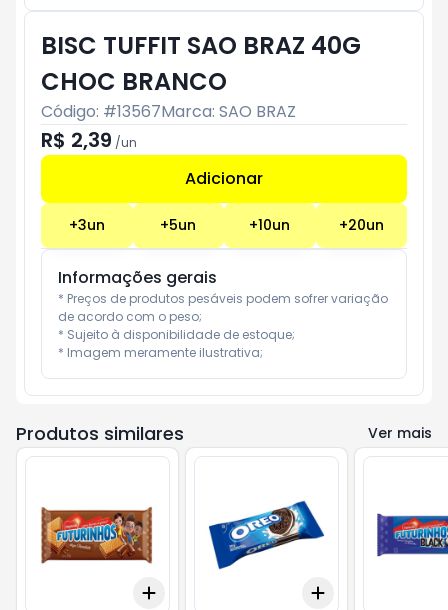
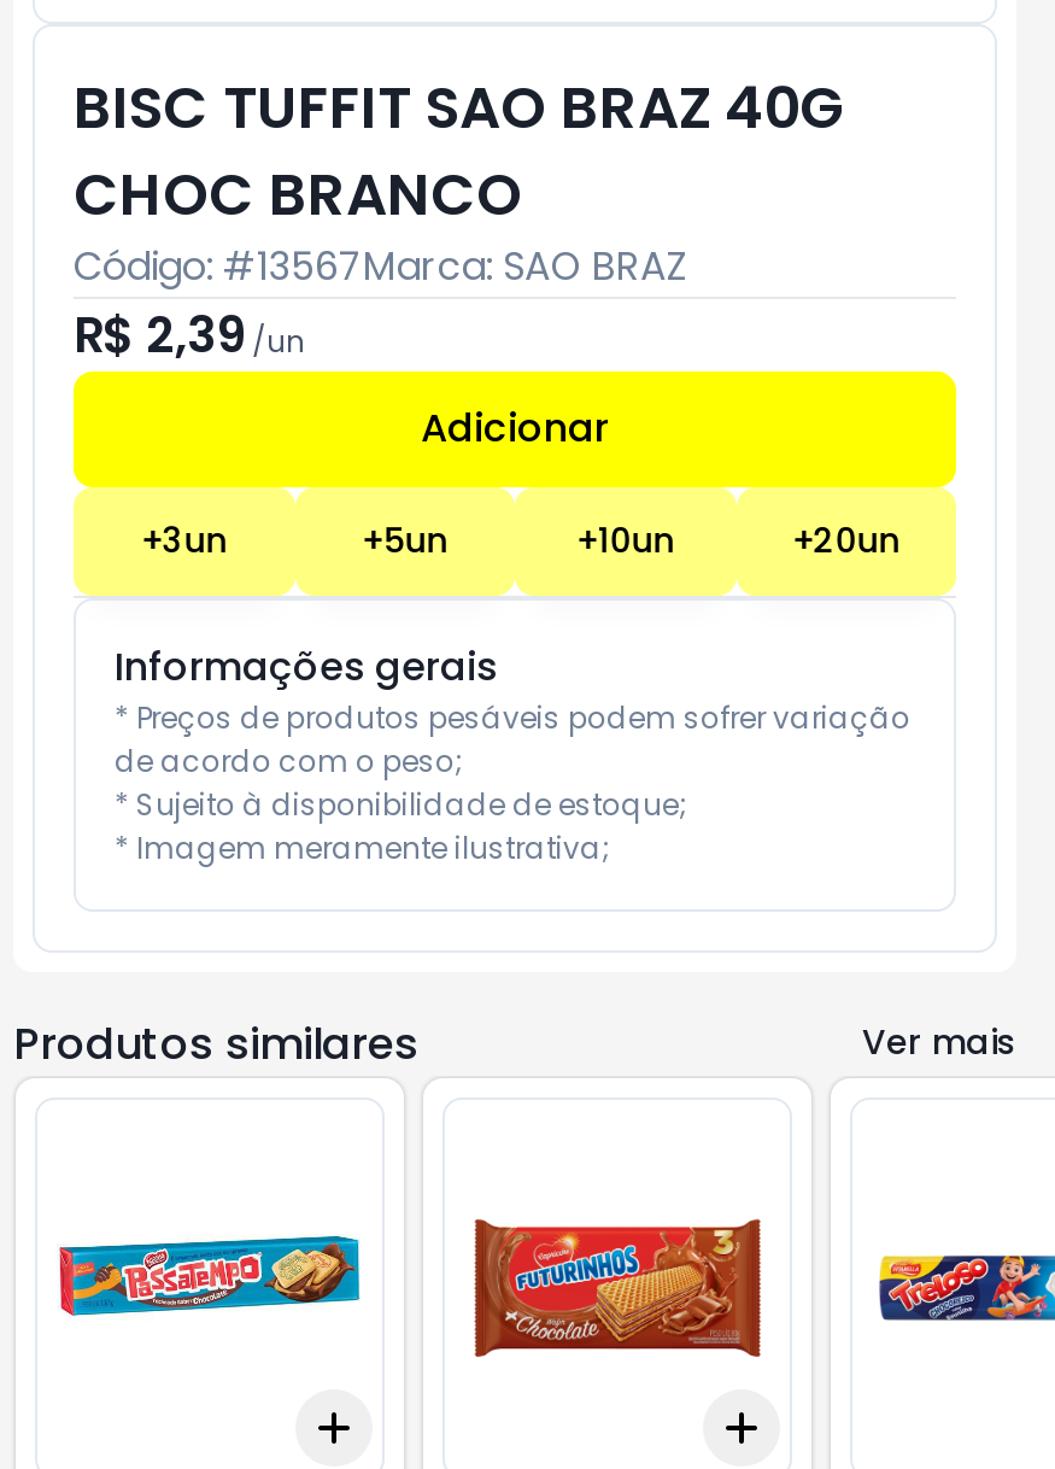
- [image]
+ [image]

- [image]
+ [image]

- [image]
+ [image]
